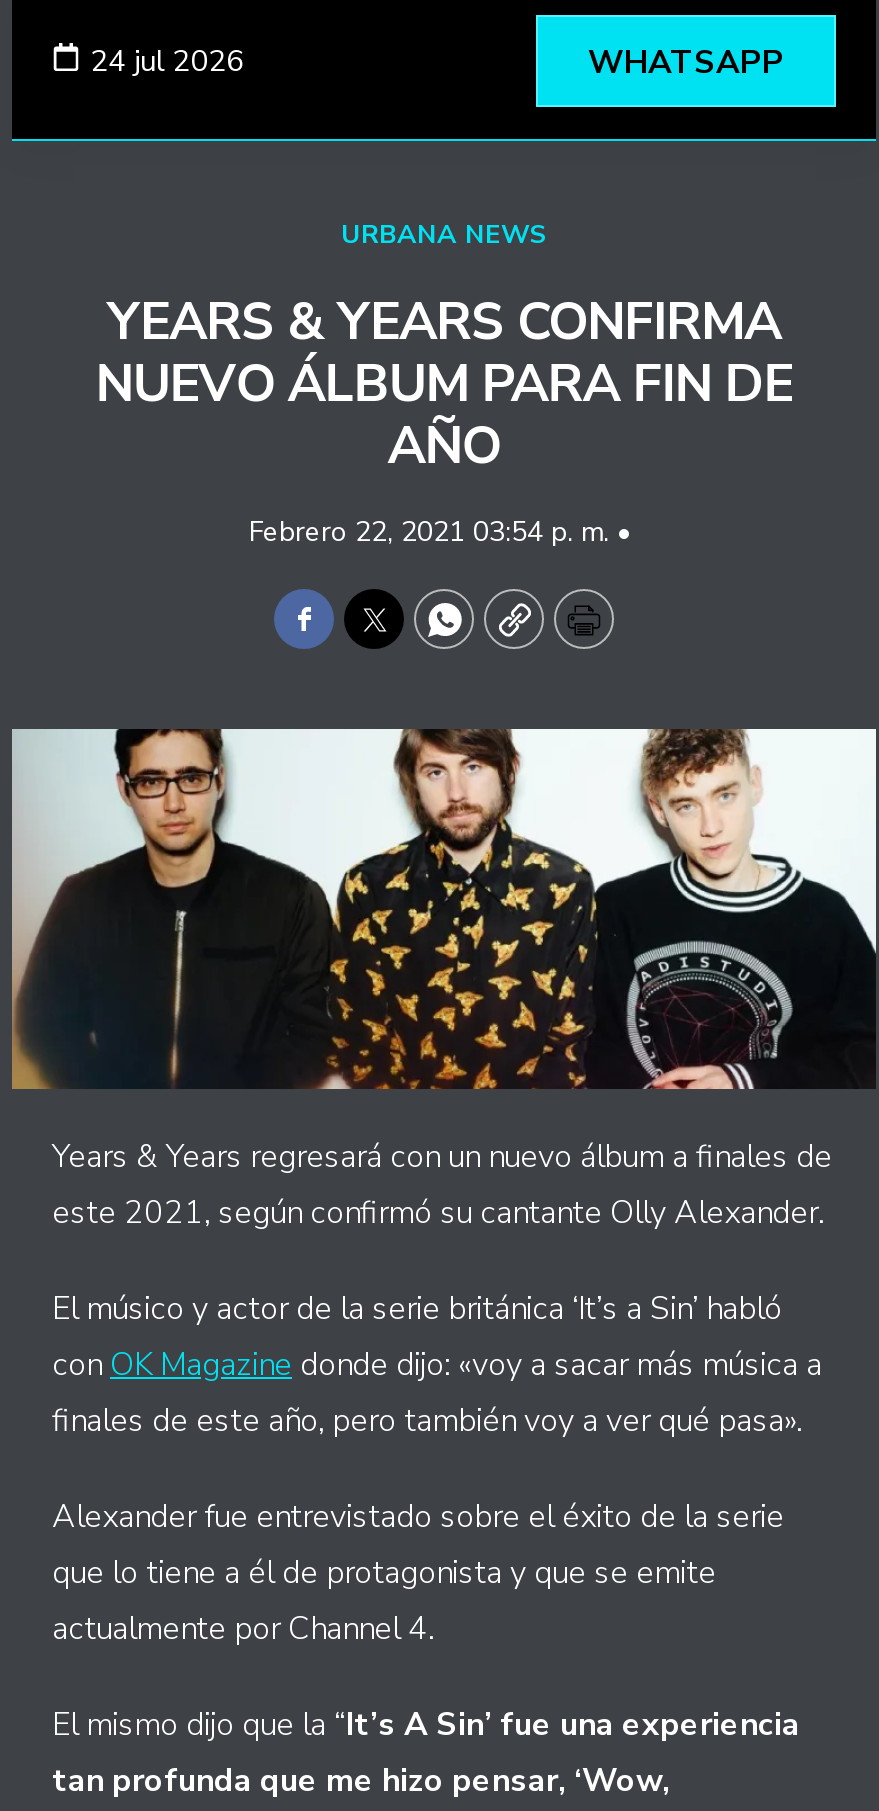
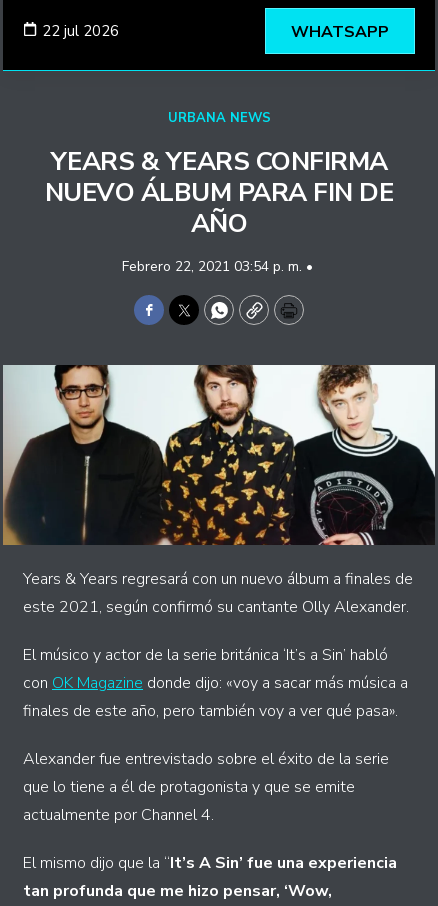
- 24 jul 2026
+ 22 jul 2026
